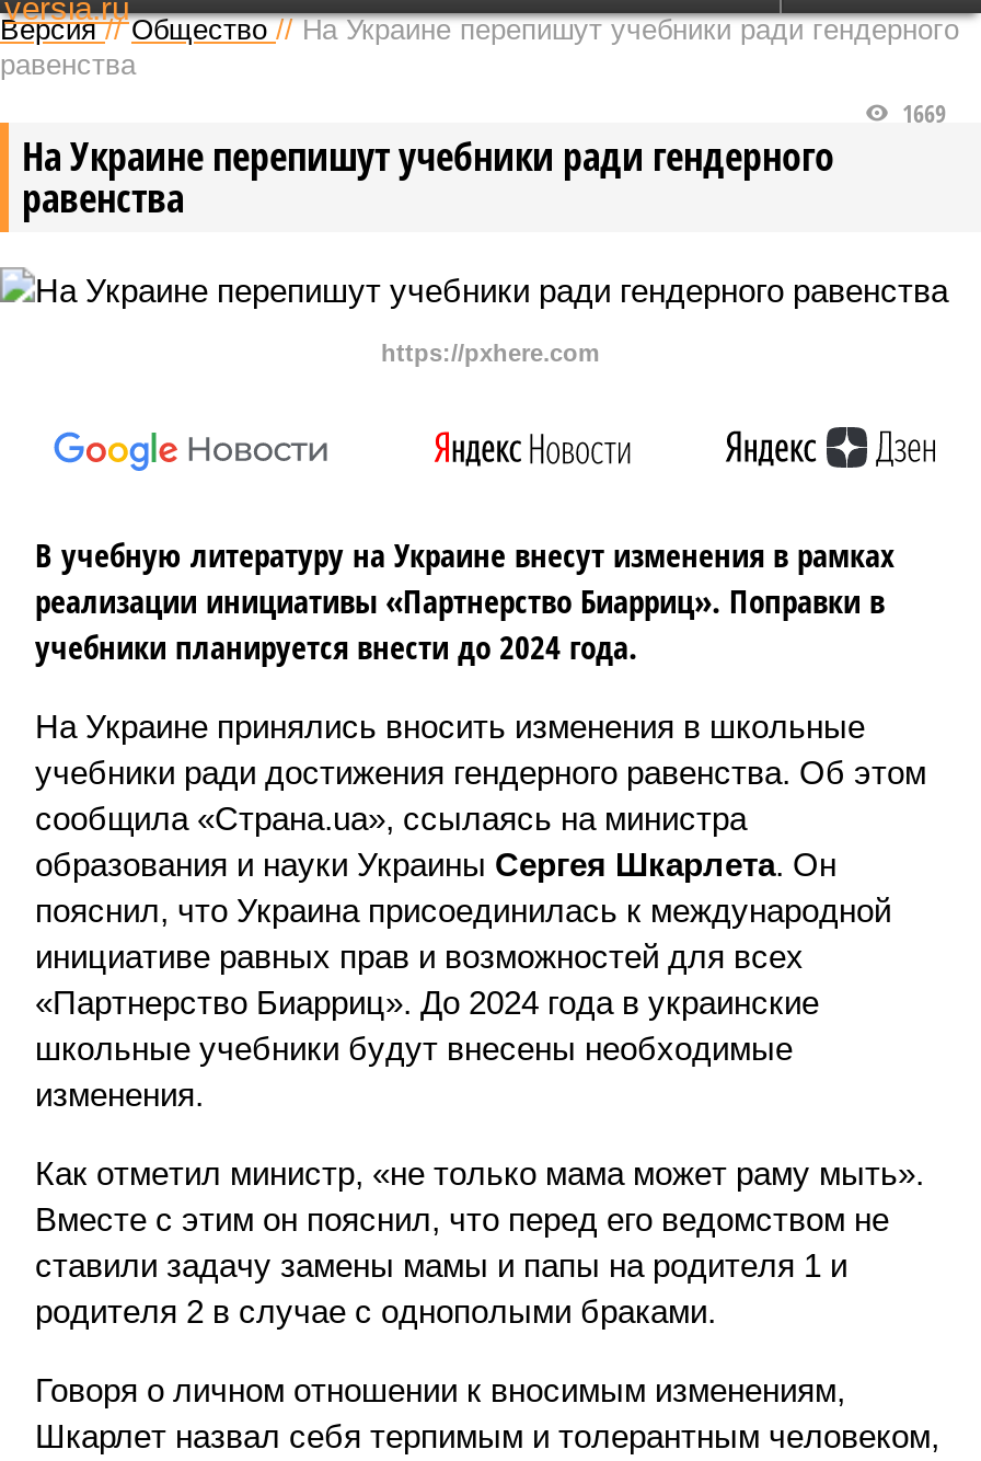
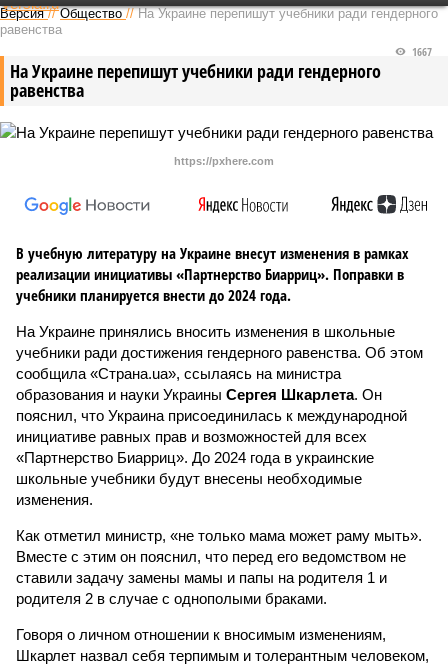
- 1669
+ 1667
